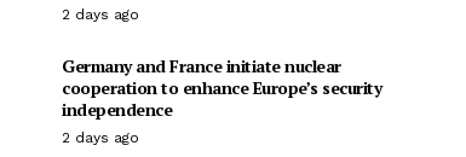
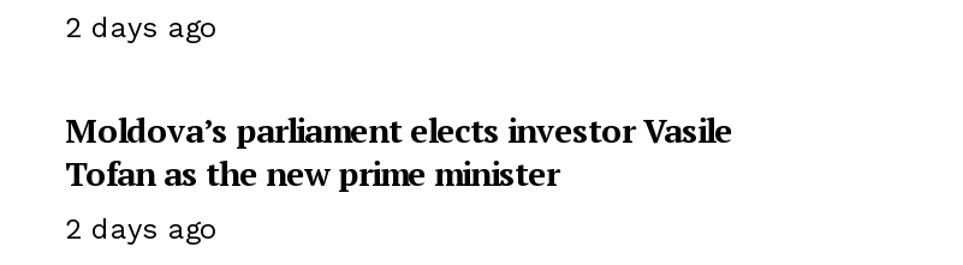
- Germany and France initiate nuclear
- cooperation to enhance Europe’s security
- independence
+ Moldova’s parliament elects investor Vasile
+ Tofan as the new prime minister
